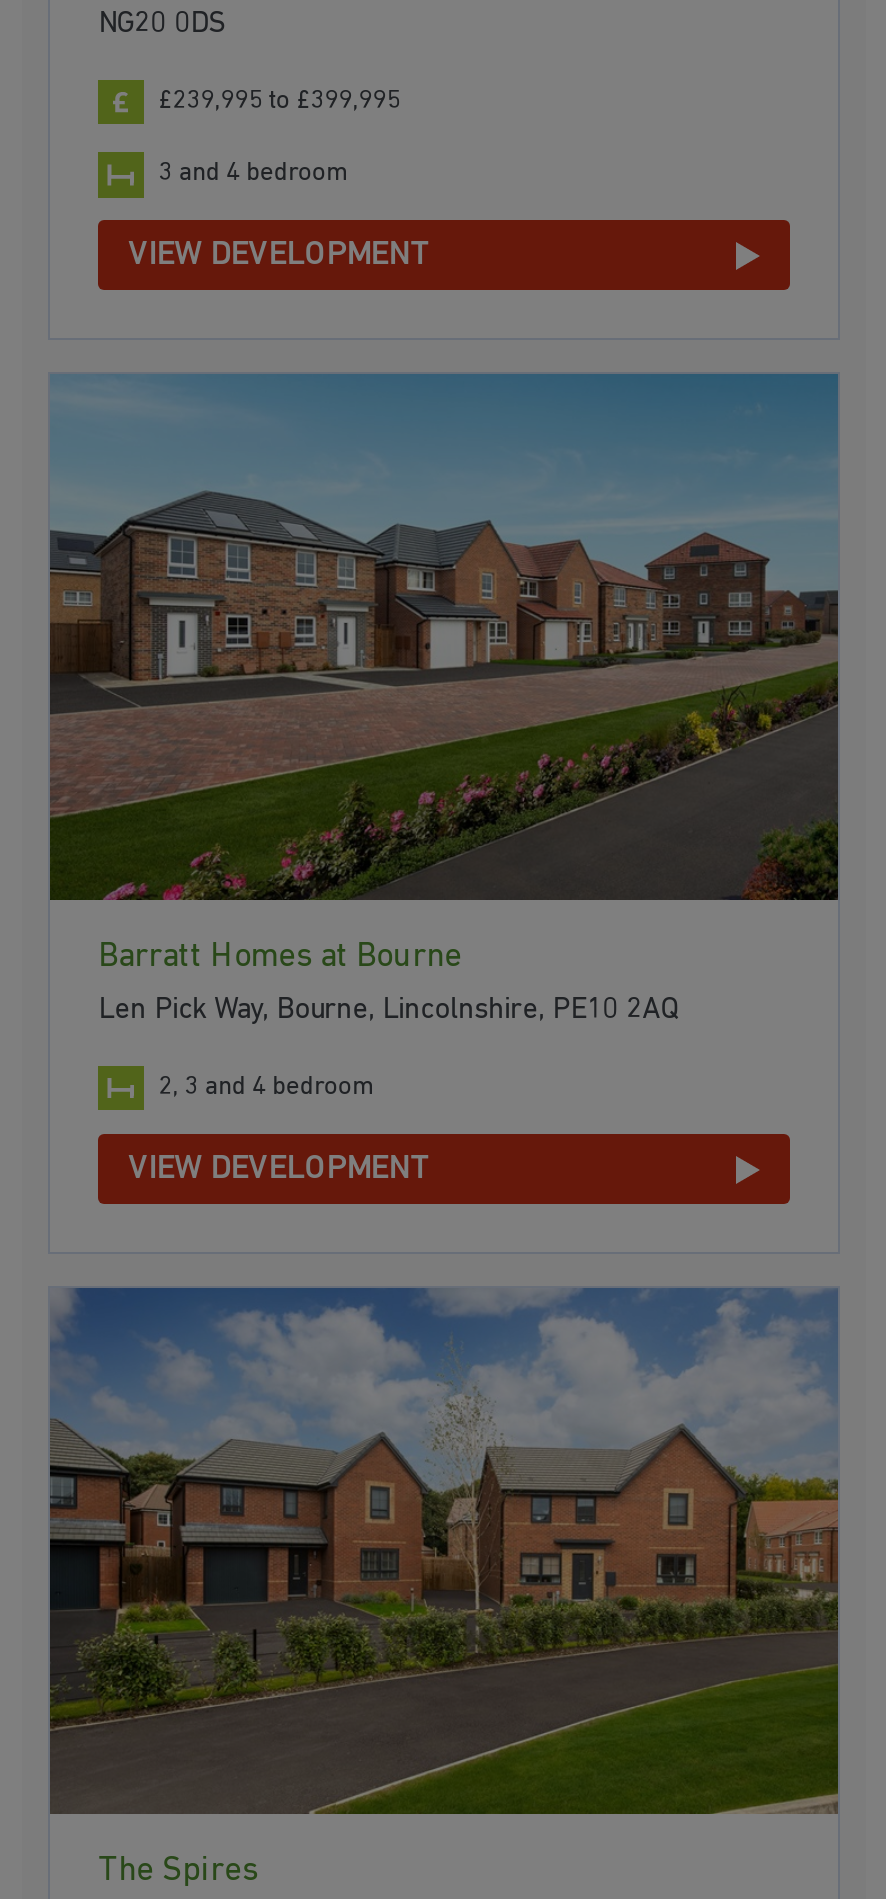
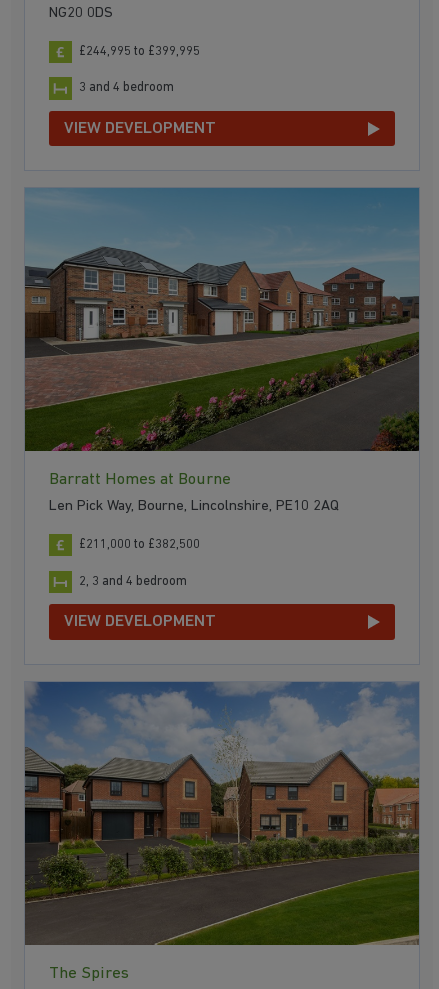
- £239,995 to £399,995
+ £244,995 to £399,995

+ £211,000 to £382,500
